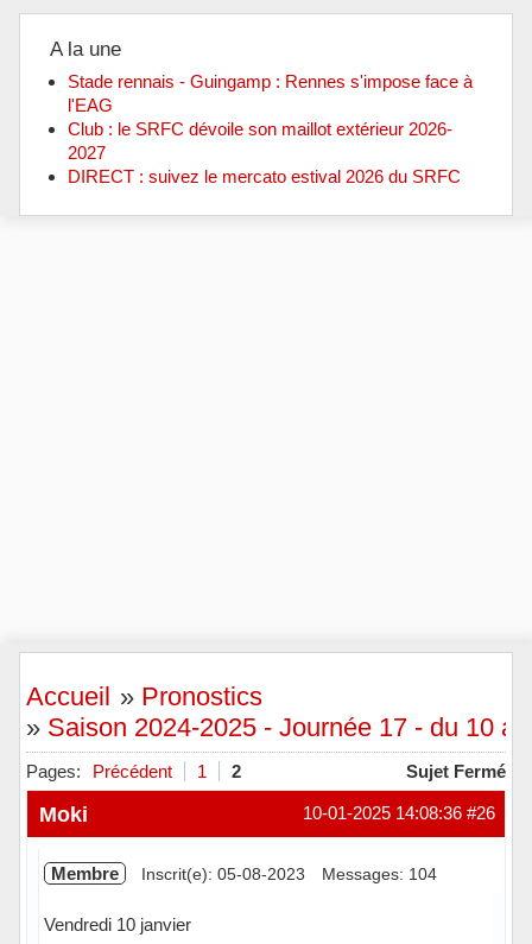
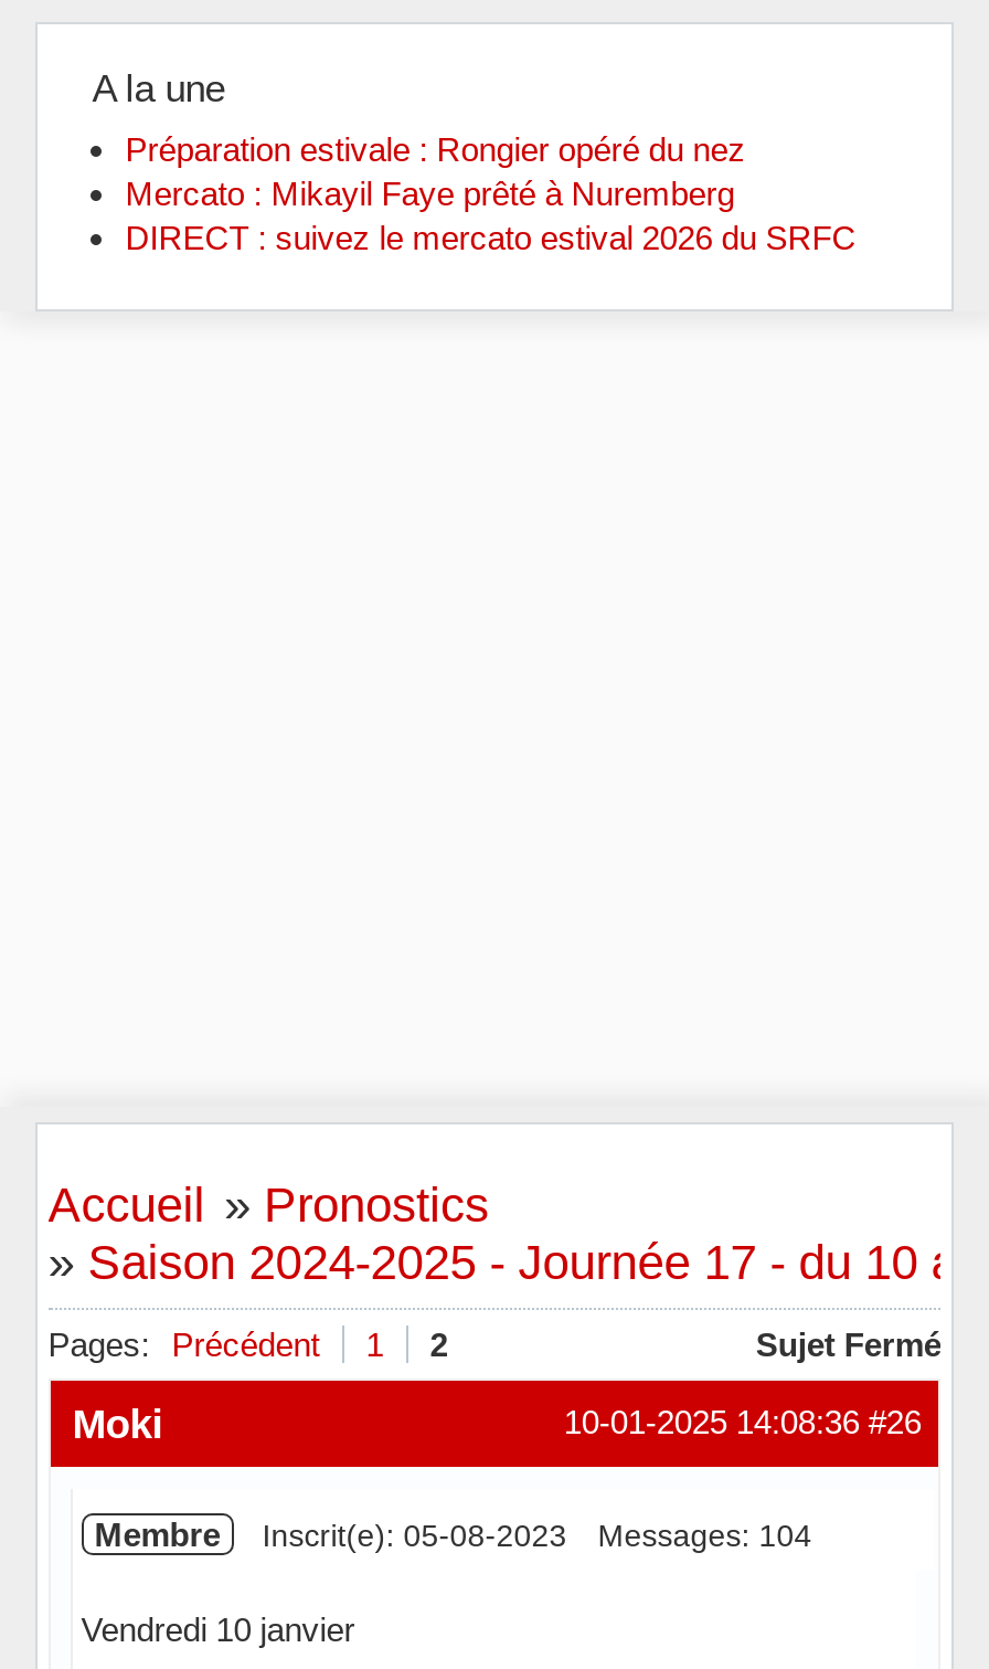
- Stade rennais - Guingamp : Rennes s'impose face à
- l'EAG
- Club : le SRFC dévoile son maillot extérieur 2026-
- 2027
+ Préparation estivale : Rongier opéré du nez
+ Mercato : Mikayil Faye prêté à Nuremberg
